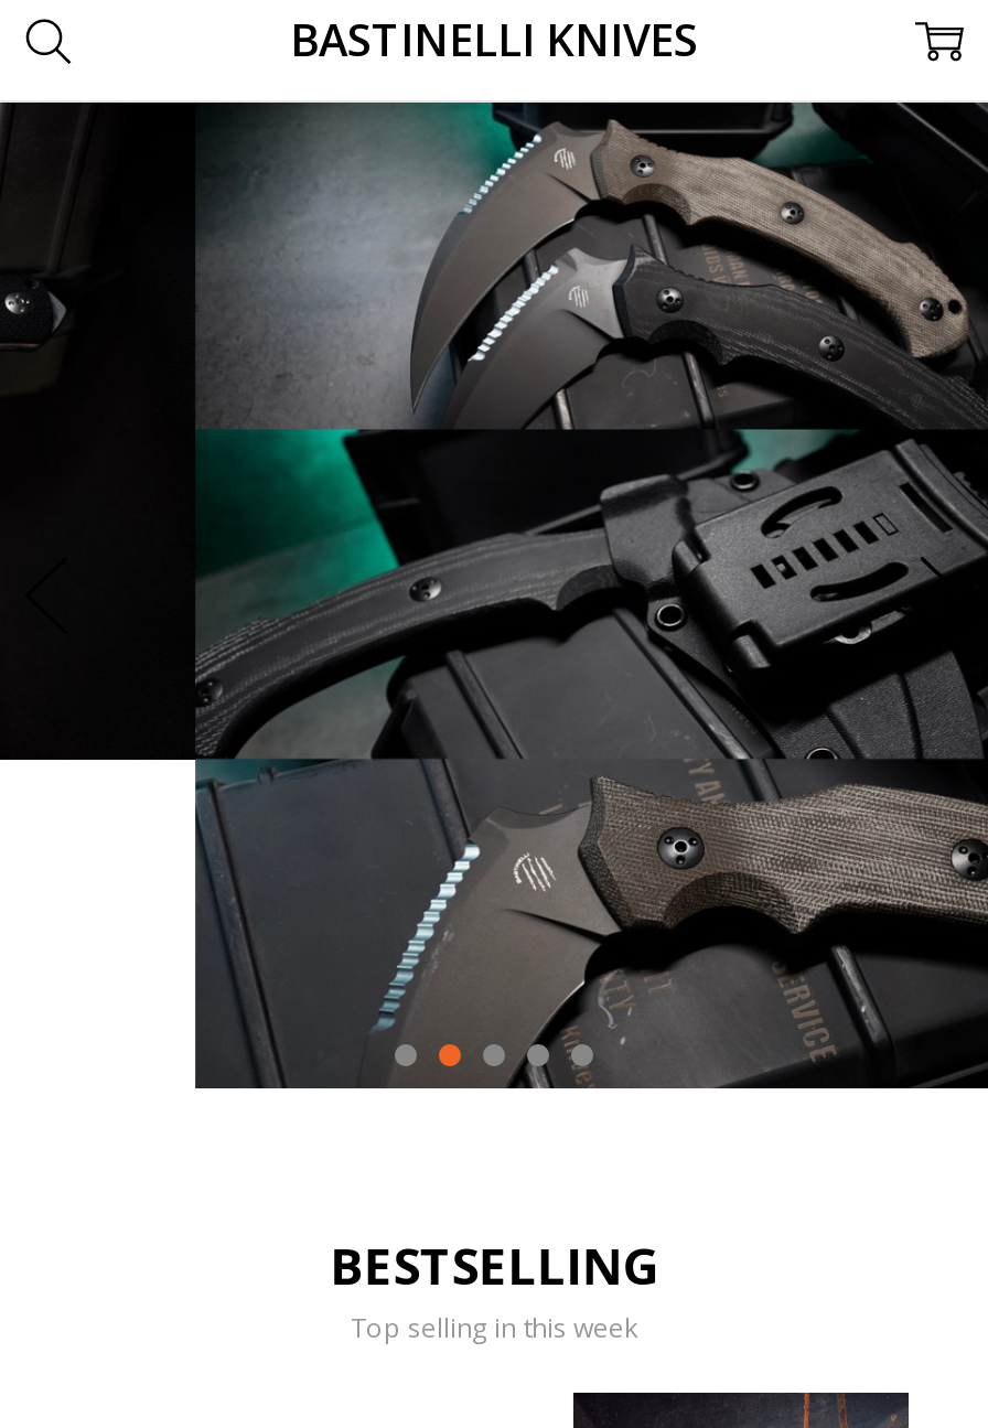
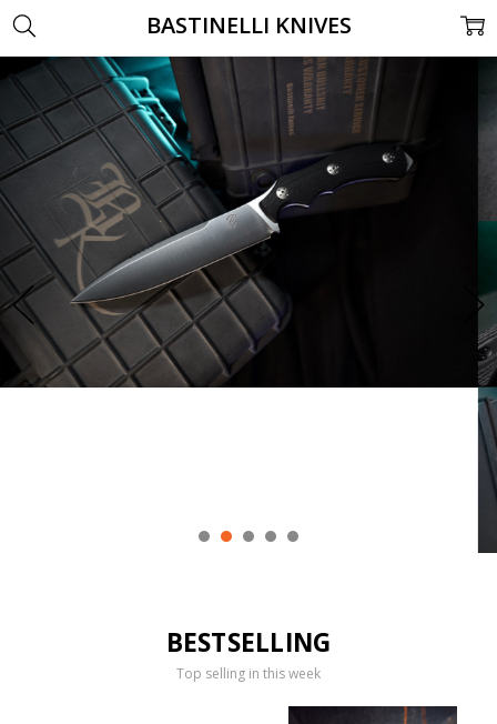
- [image]
+ [image]
